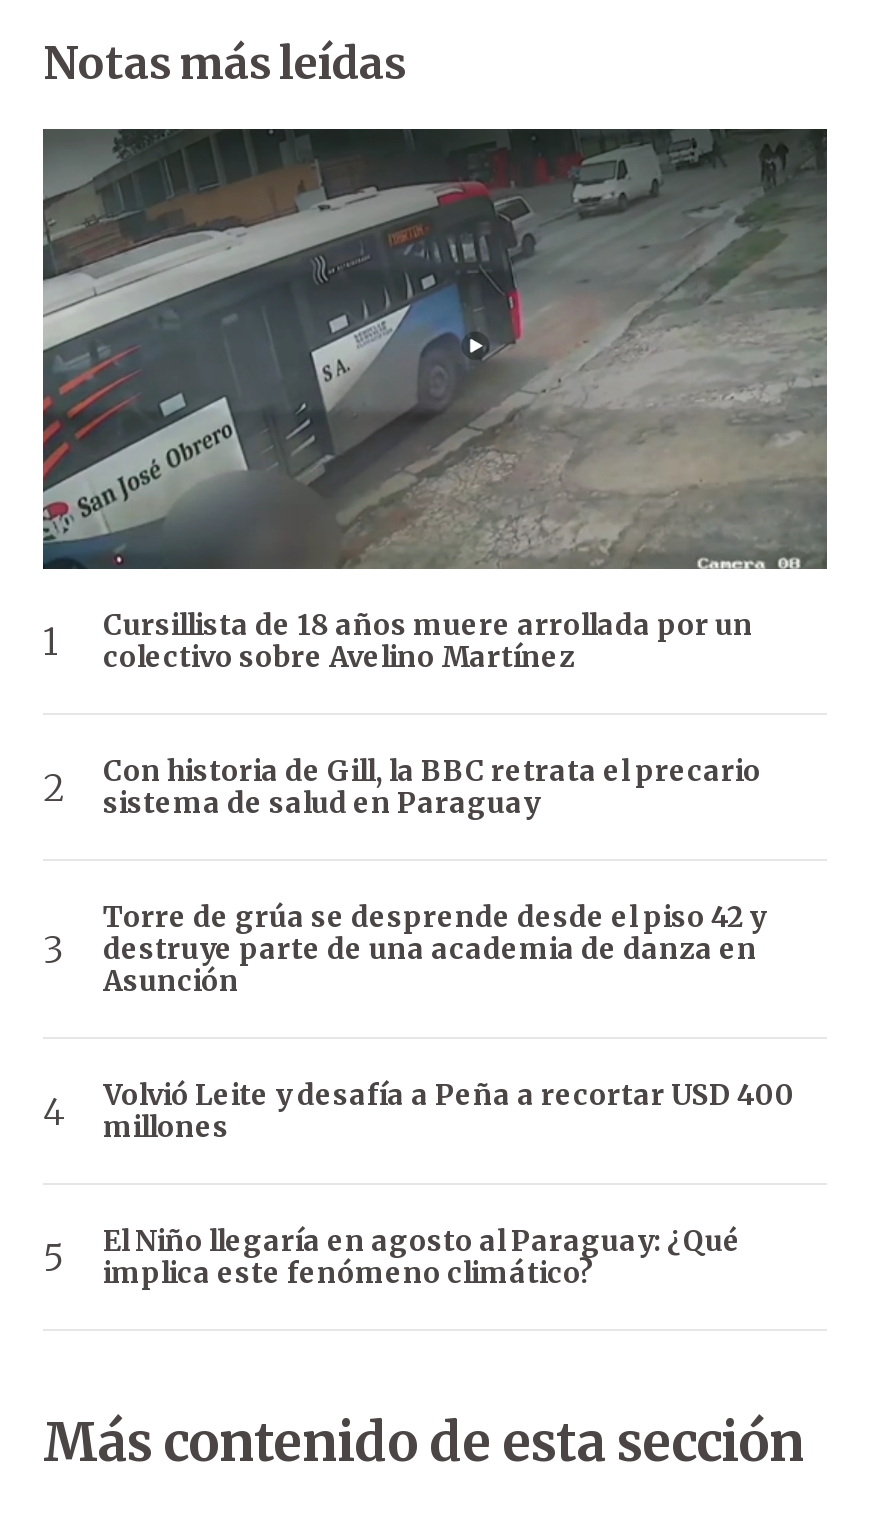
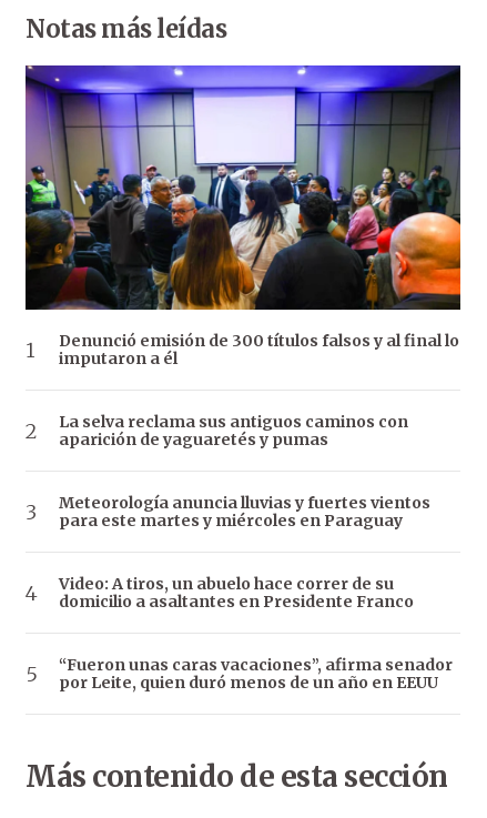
- [image]
- Cursillista de 18 años muere arrollada por un
- colectivo sobre Avelino Martínez
+ [image]
+ Denunció emisión de 300 títulos falsos y al final lo
+ imputaron a él

- Con historia de Gill, la BBC retrata el precario
- sistema de salud en Paraguay
+ La selva reclama sus antiguos caminos con
+ aparición de yaguaretés y pumas

- Torre de grúa se desprende desde el piso 42 y
- destruye parte de una academia de danza en
- Asunción
+ Meteorología anuncia lluvias y fuertes vientos
+ para este martes y miércoles en Paraguay

- Volvió Leite y desafía a Peña a recortar USD 400
- millones
+ Video: A tiros, un abuelo hace correr de su
+ domicilio a asaltantes en Presidente Franco

- El Niño llegaría en agosto al Paraguay: ¿Qué
- implica este fenómeno climático?
+ “Fueron unas caras vacaciones”, afirma senador
+ por Leite, quien duró menos de un año en EEUU
